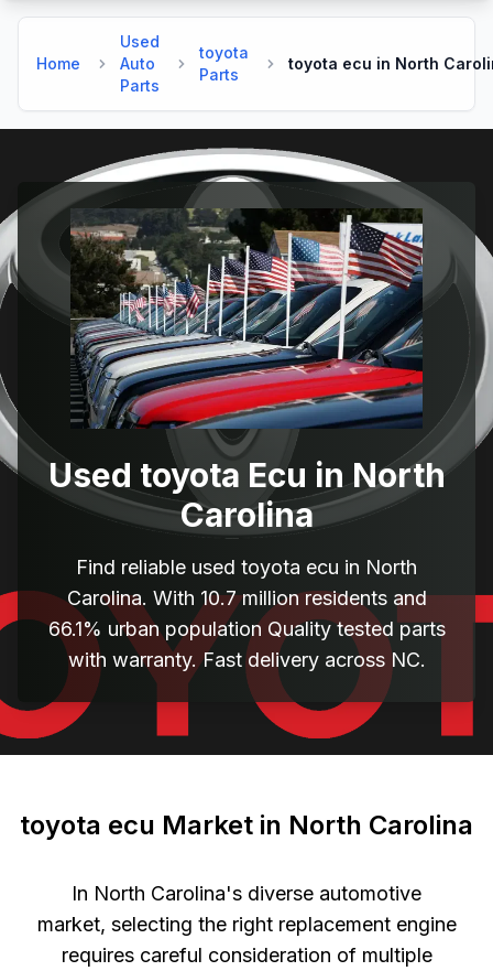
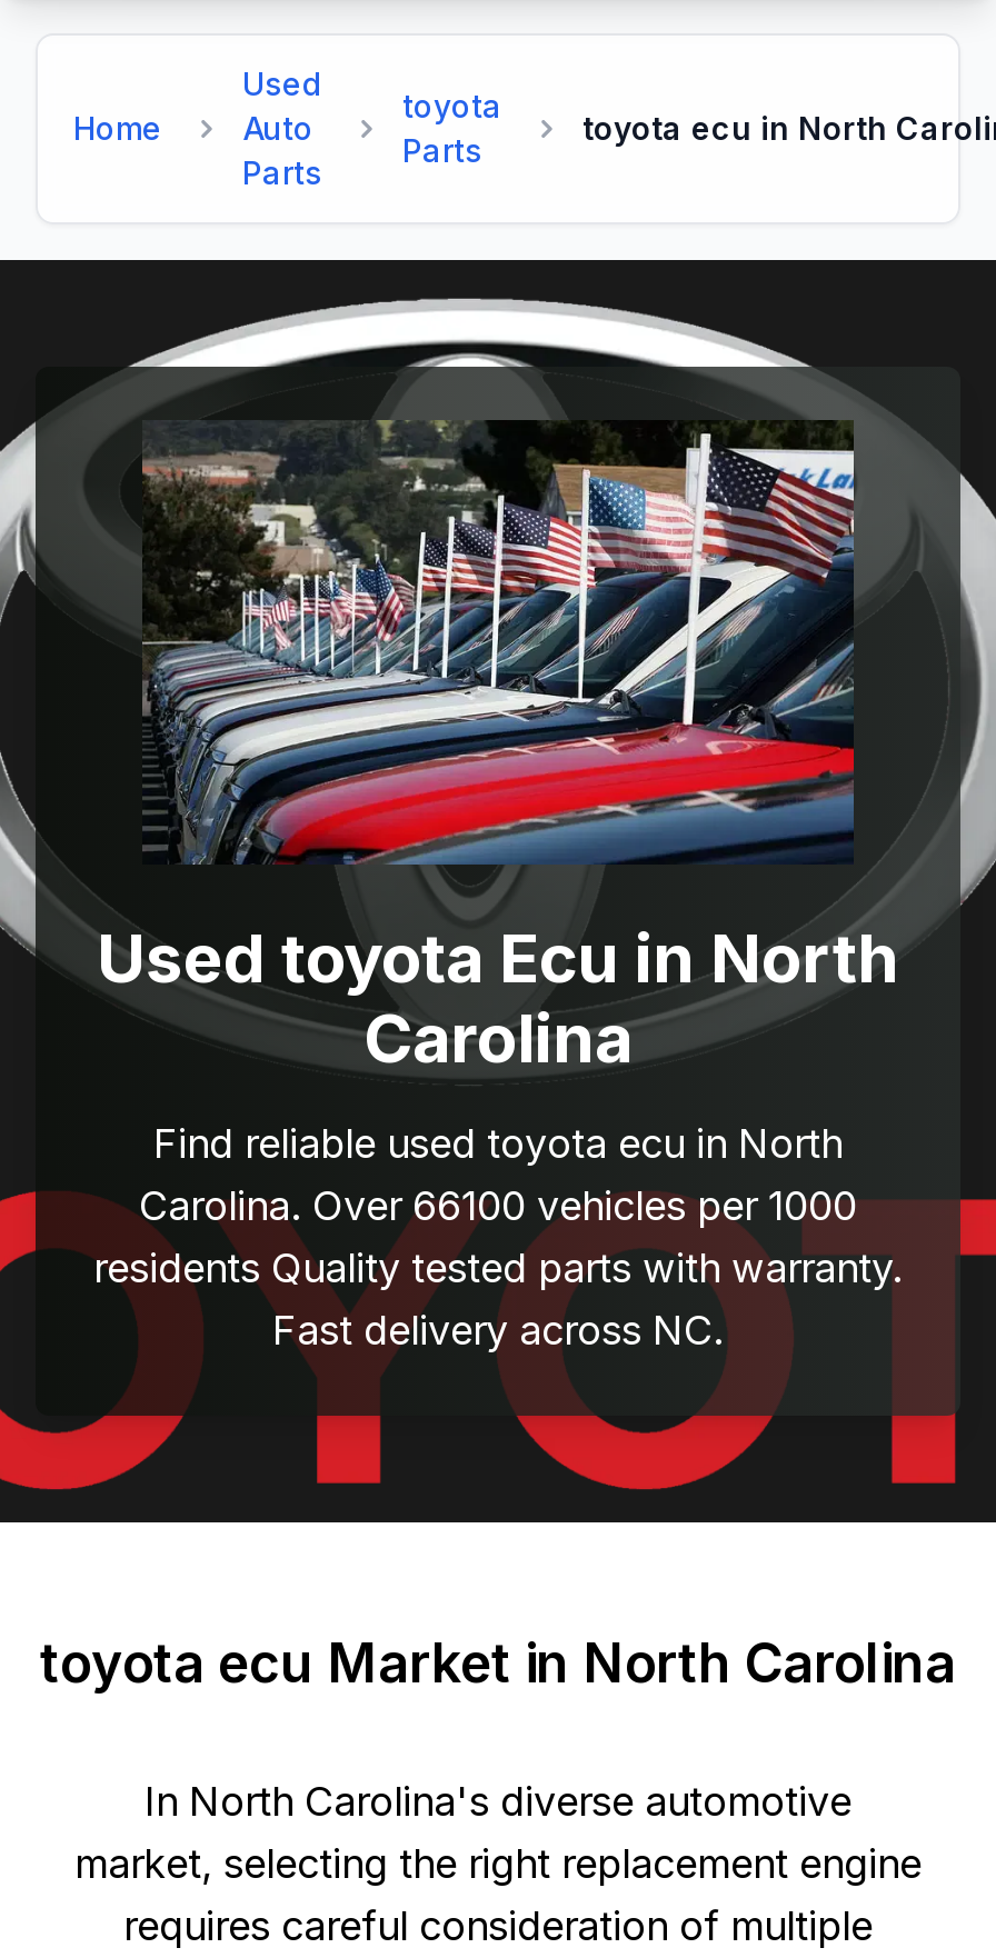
- Carolina. With 10.7 million residents and
- 66.1% urban population Quality tested parts
- with warranty. Fast delivery across NC.
+ Carolina. Over 66100 vehicles per 1000
+ residents Quality tested parts with warranty.
+ Fast delivery across NC.
